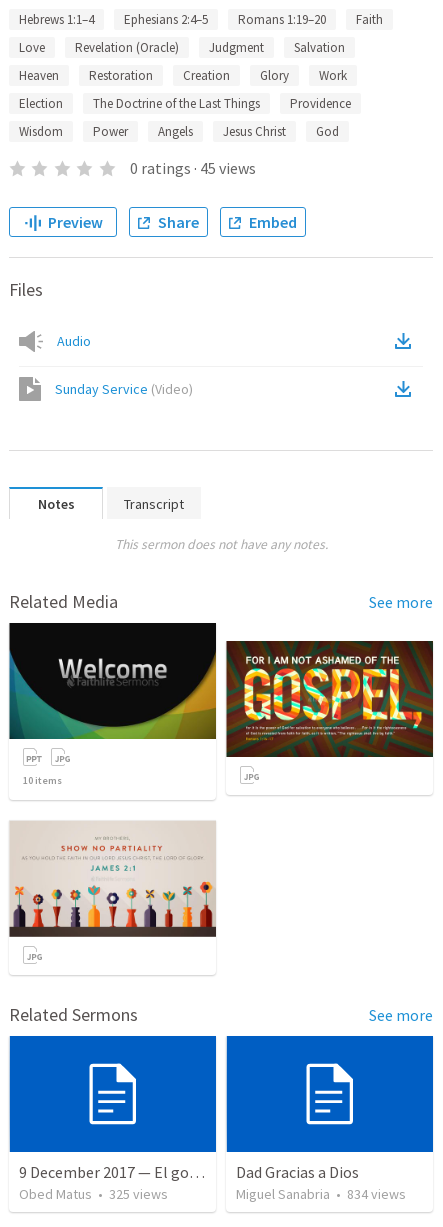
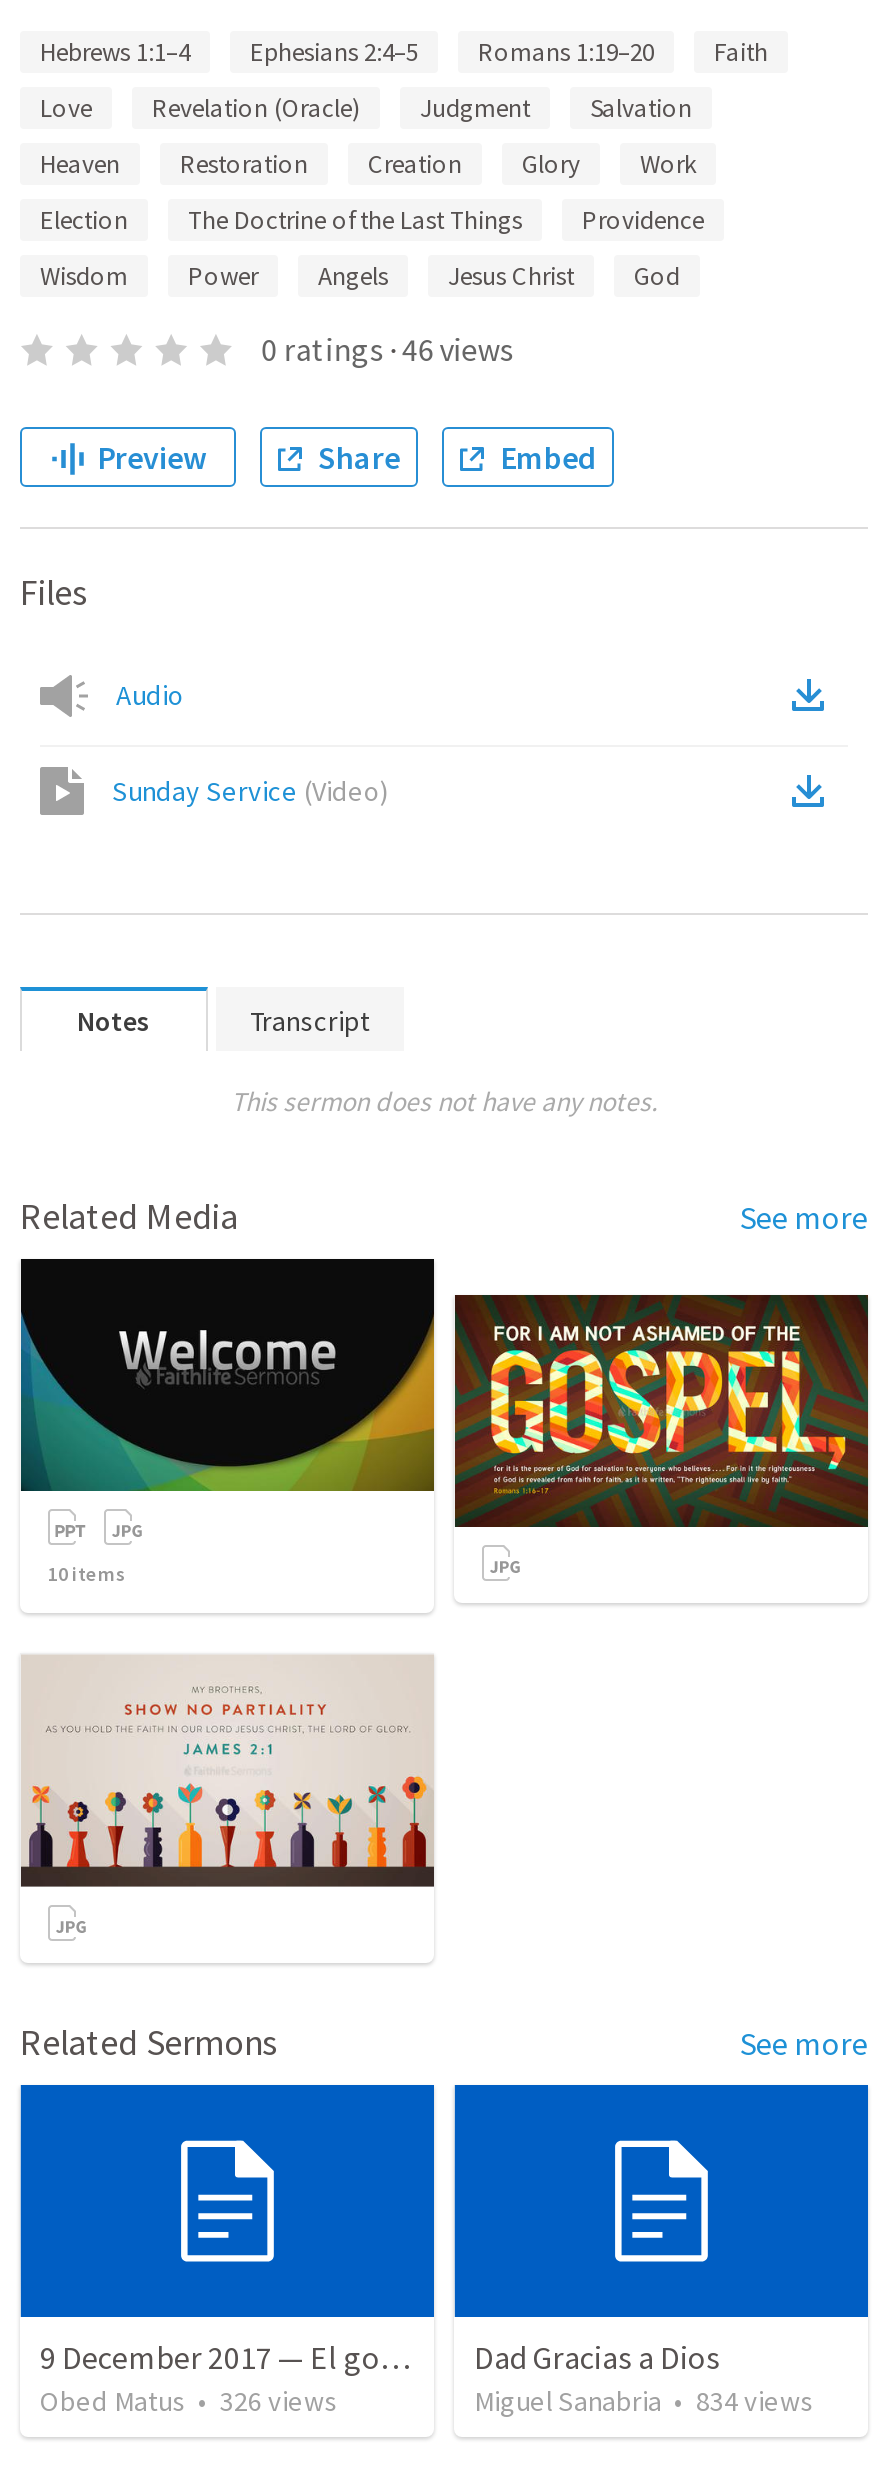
- 0 ratings · 45 views
+ 0 ratings · 46 views

- Obed Matus • 325 views
+ Obed Matus • 326 views
